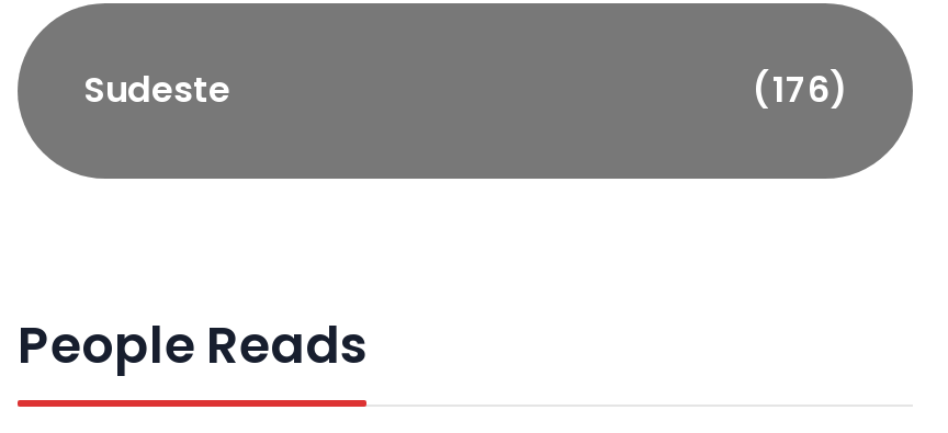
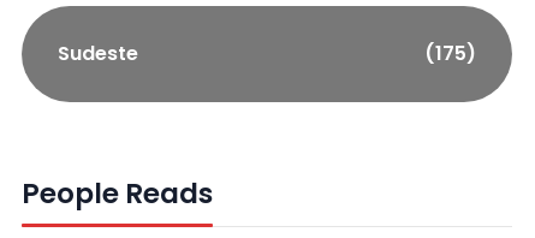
- (176)
+ (175)
